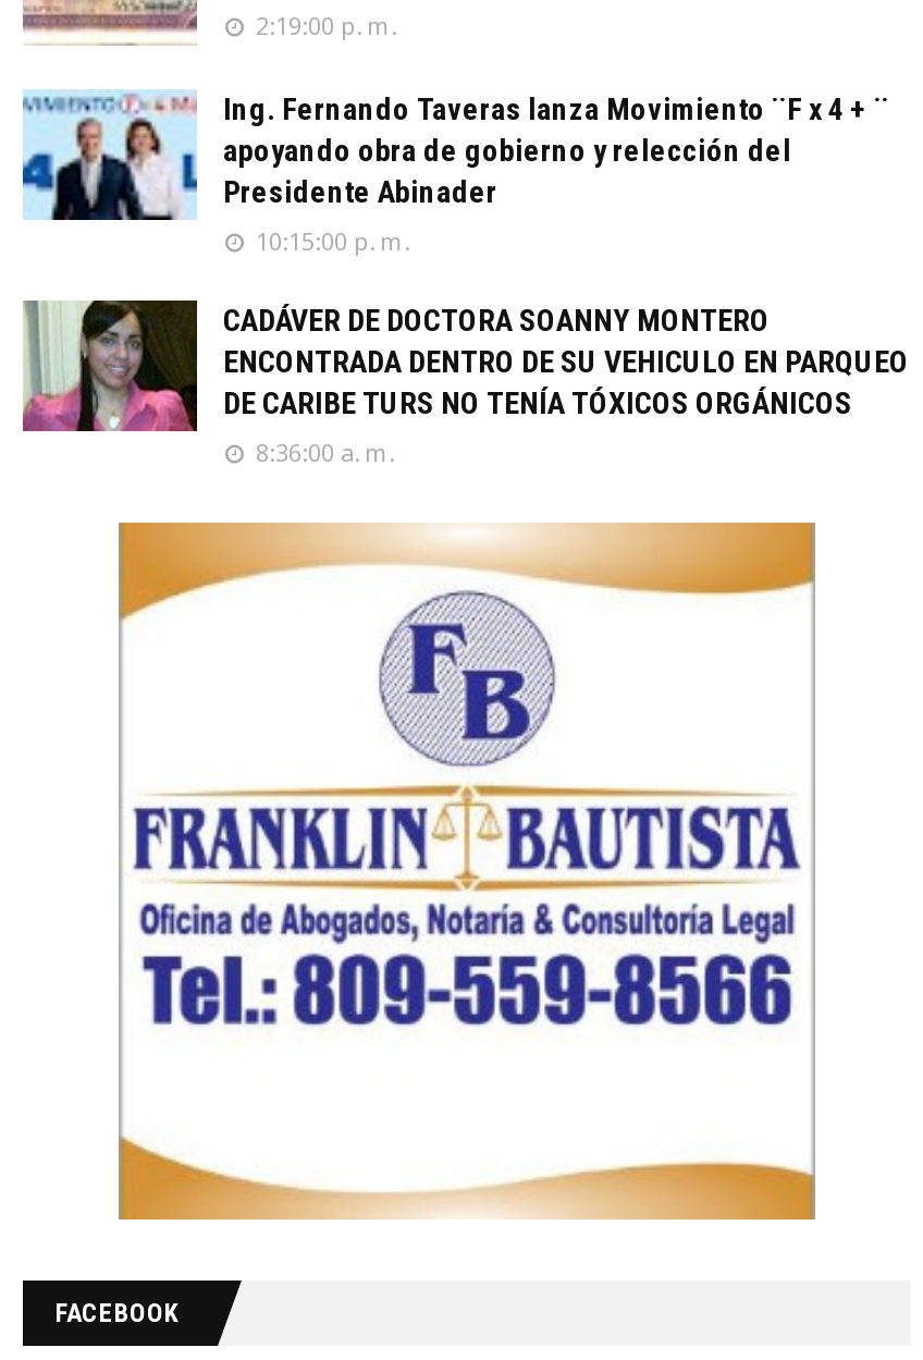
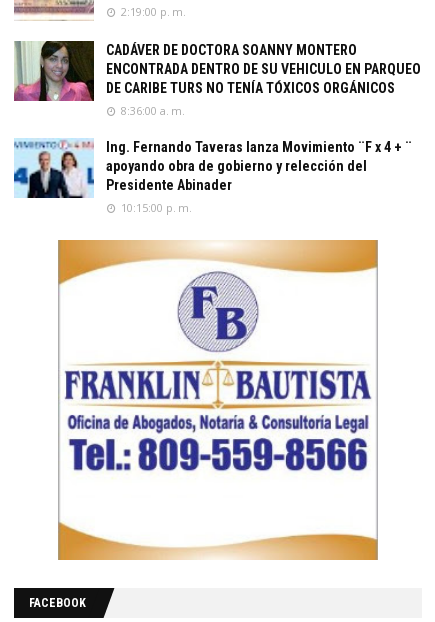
moved down: [image] | Ing. Fernando Taveras lanza Movimiento ¨F x 4 + ¨ | apoyando obra de gobierno y relección del | Presidente Abinader | 10:15:00 p. m.

moved up: [image] | CADÁVER DE DOCTORA SOANNY MONTERO | ENCONTRADA DENTRO DE SU VEHICULO EN PARQUEO | DE CARIBE TURS NO TENÍA TÓXICOS ORGÁNICOS | 8:36:00 a. m.
